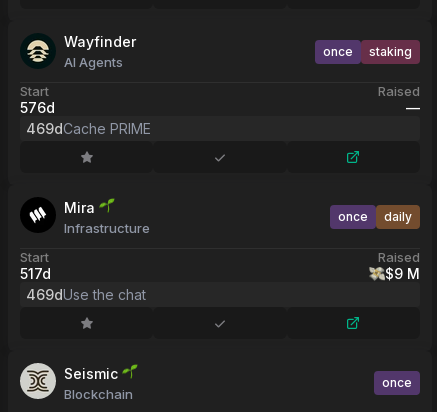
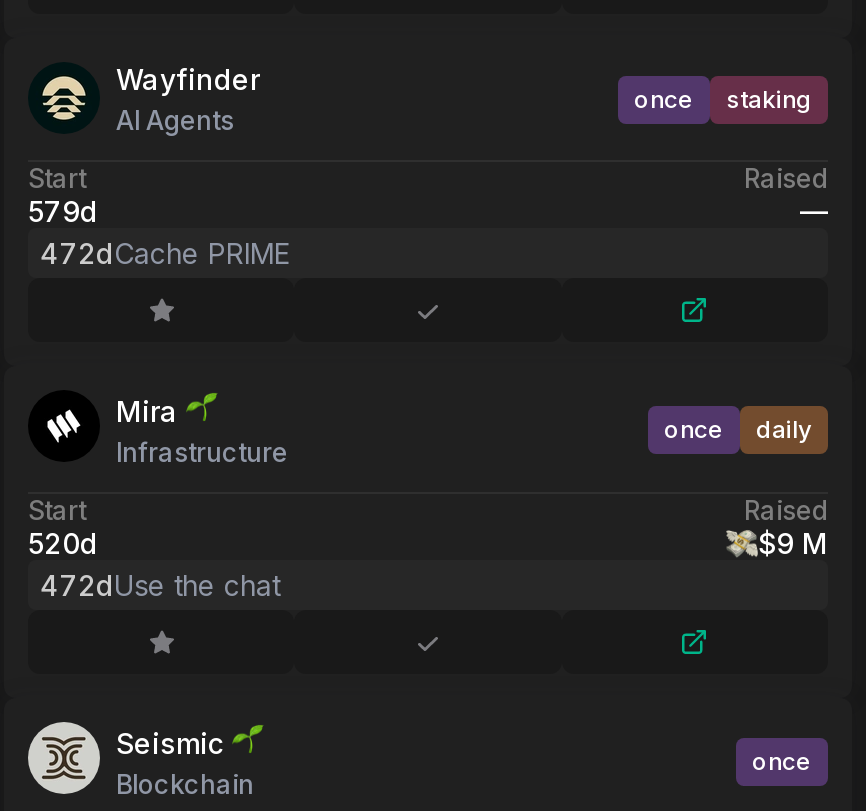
- 576d
+ 579d

- 469dCache PRIME
+ 472dCache PRIME

- 517d
+ 520d

- 469dUse the chat
+ 472dUse the chat
